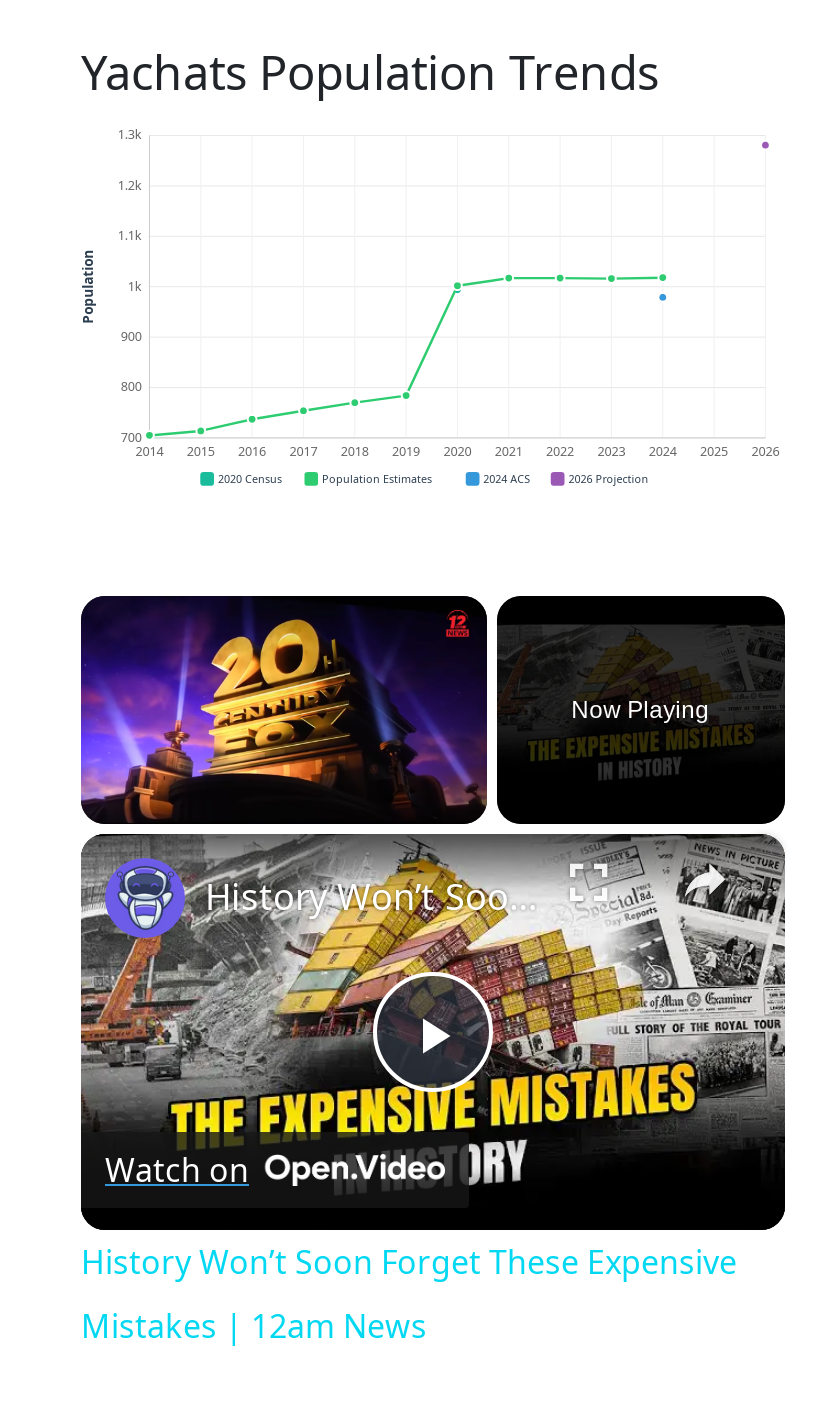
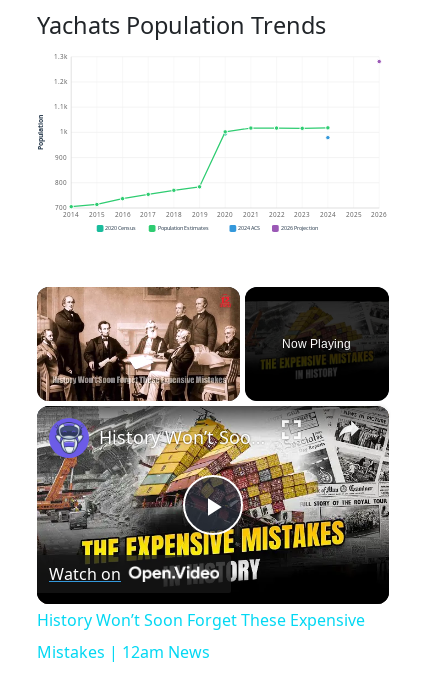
- [image]
+ [image]
